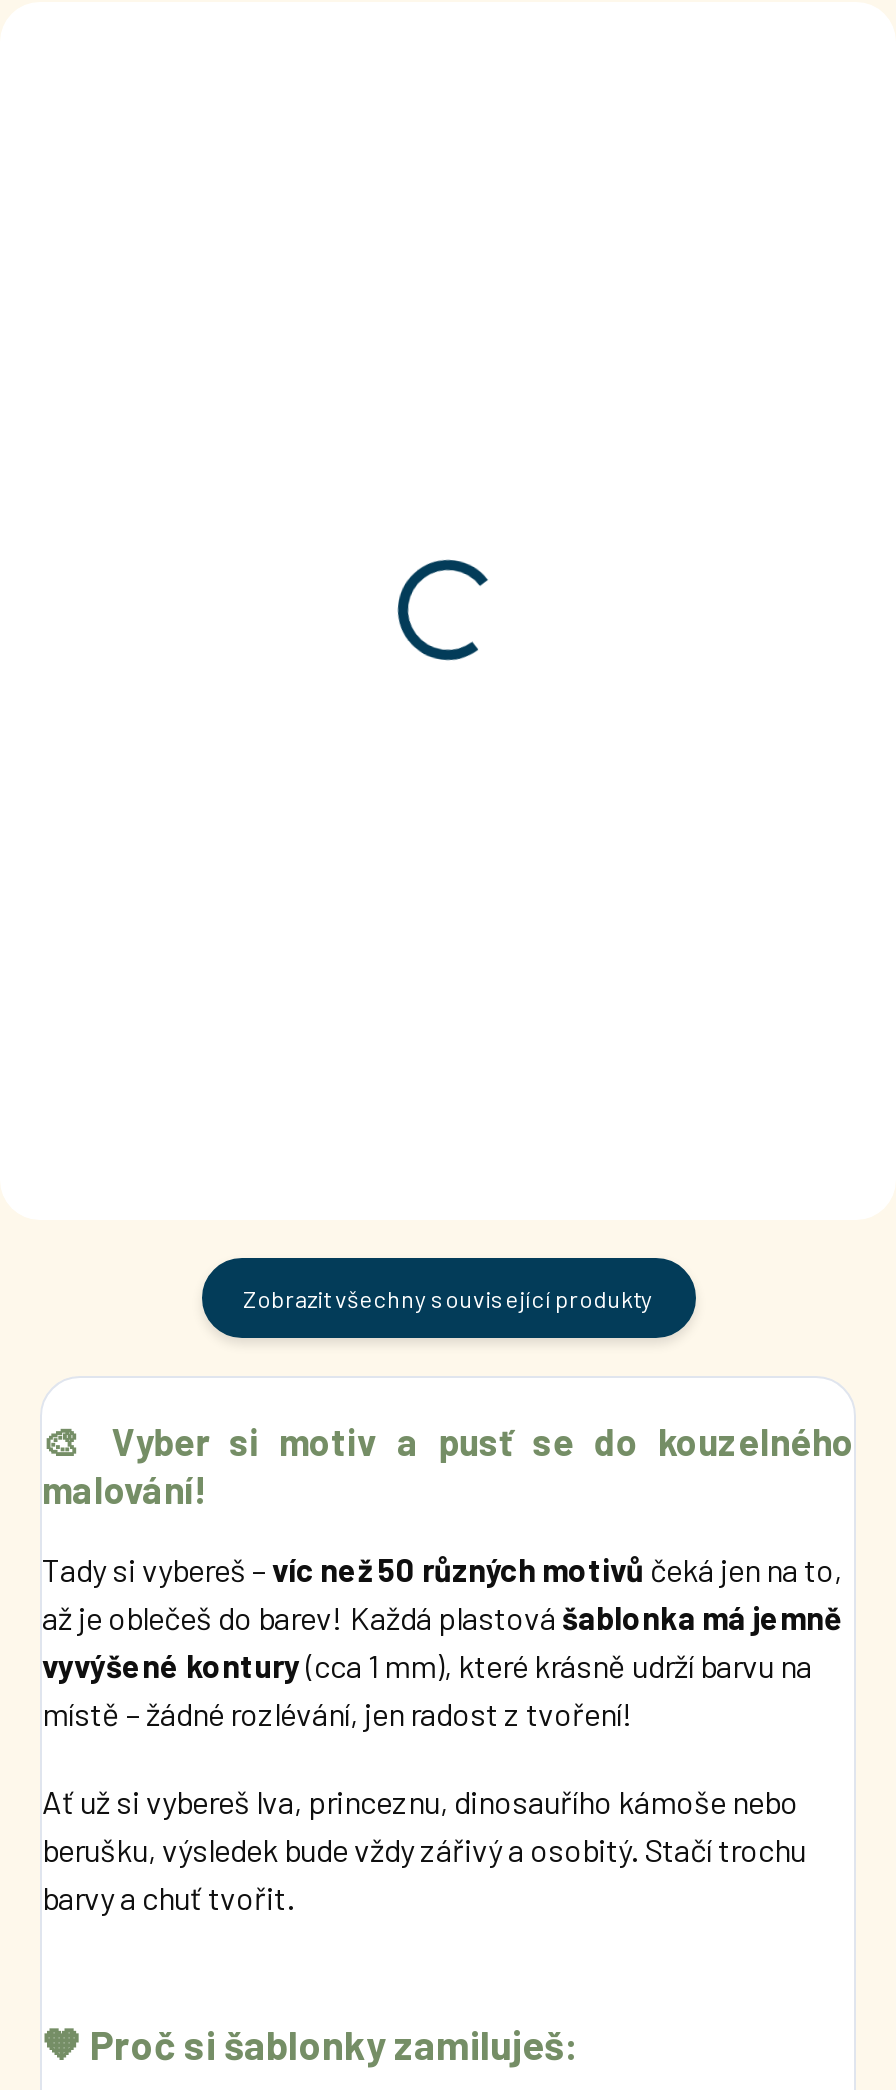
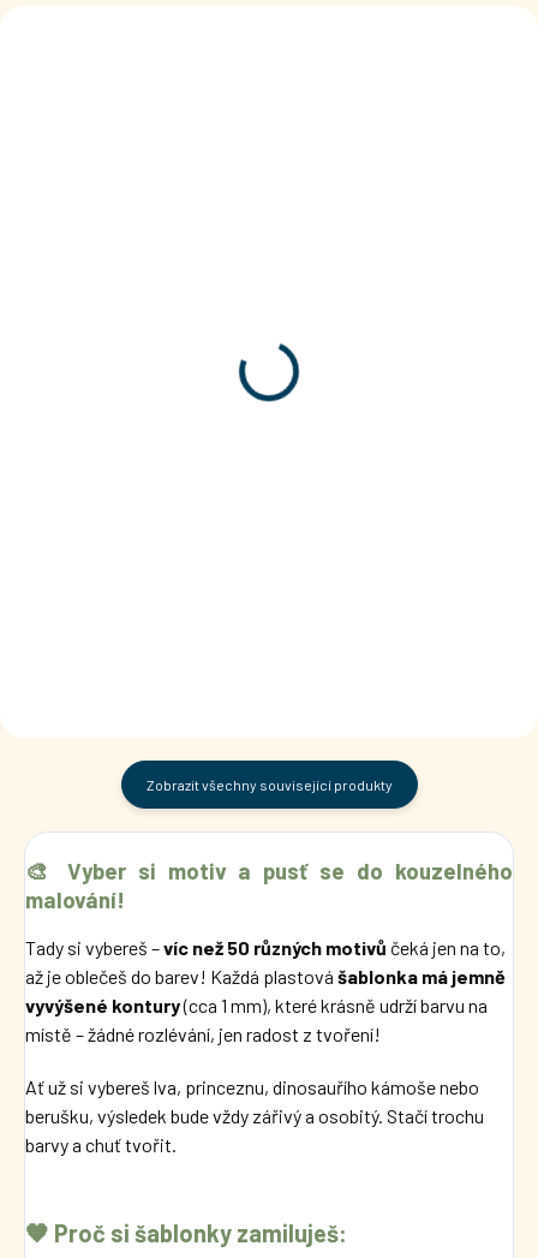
- [image]
+ [image]
